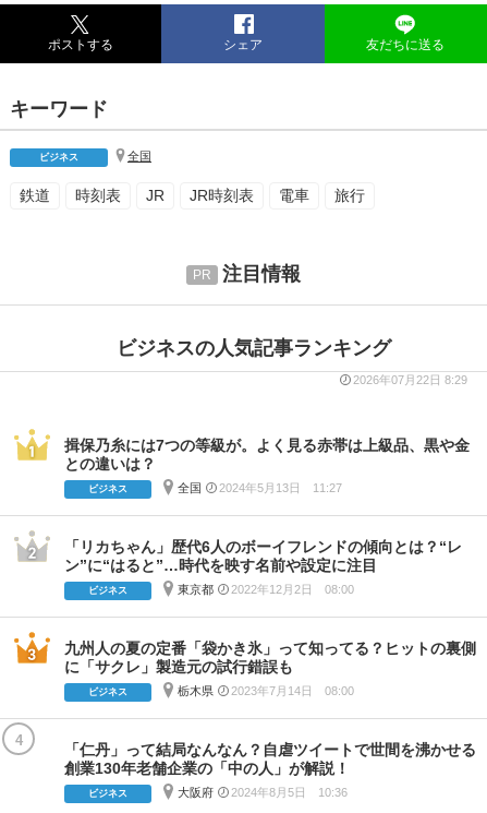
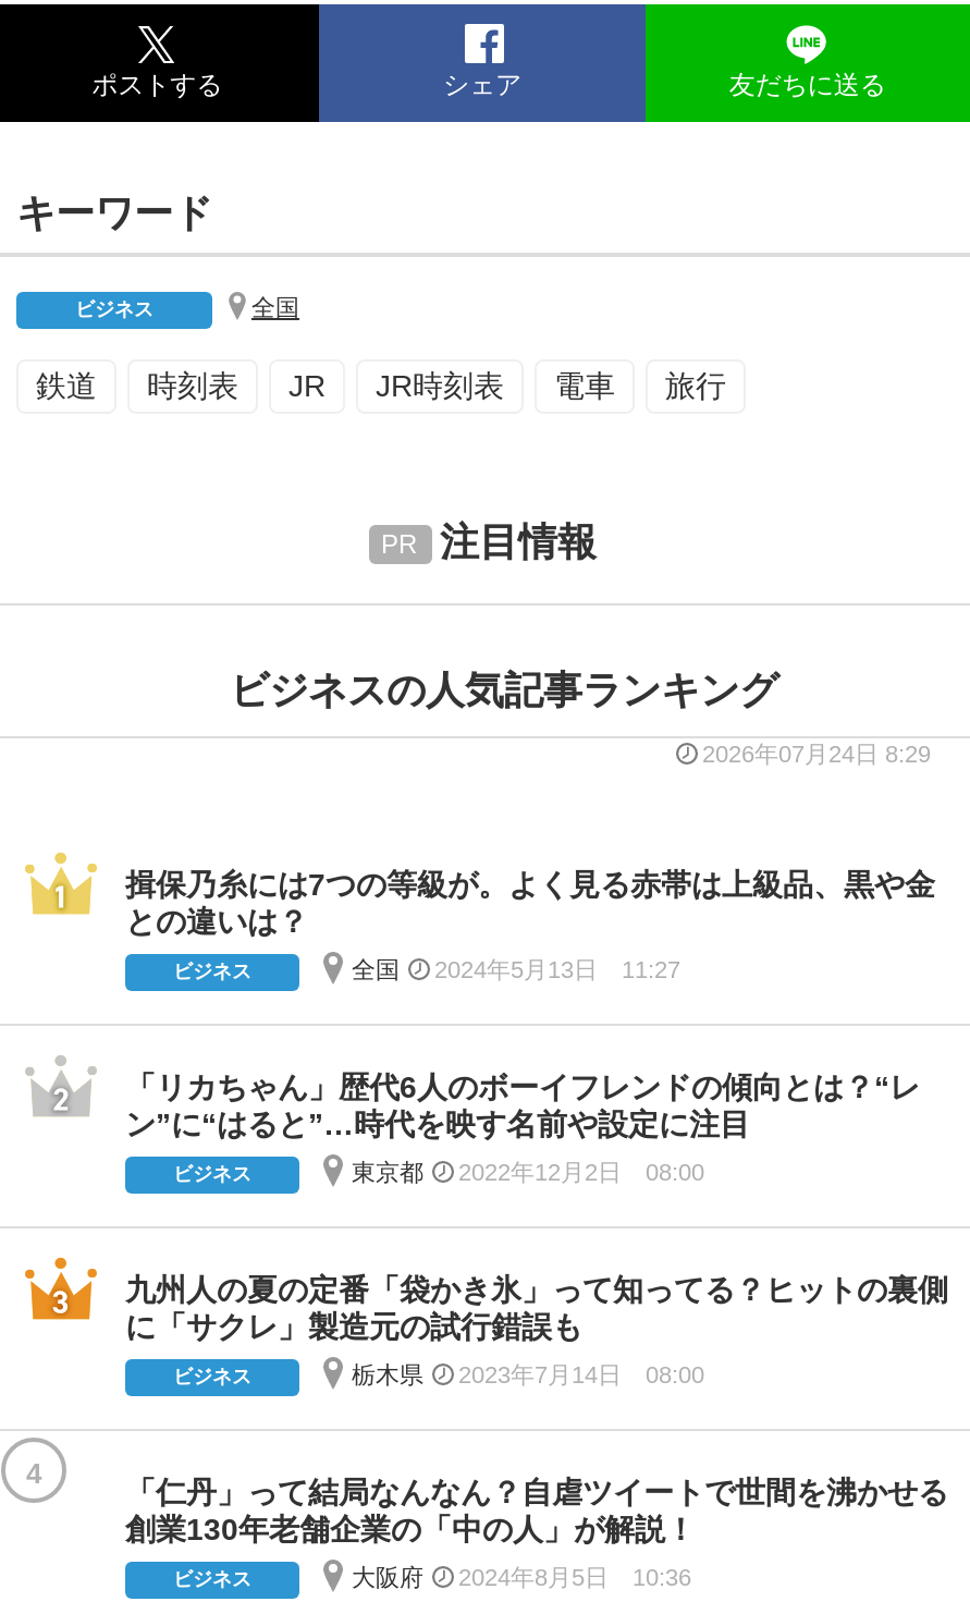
- 2026年07月22日 8:29
+ 2026年07月24日 8:29
